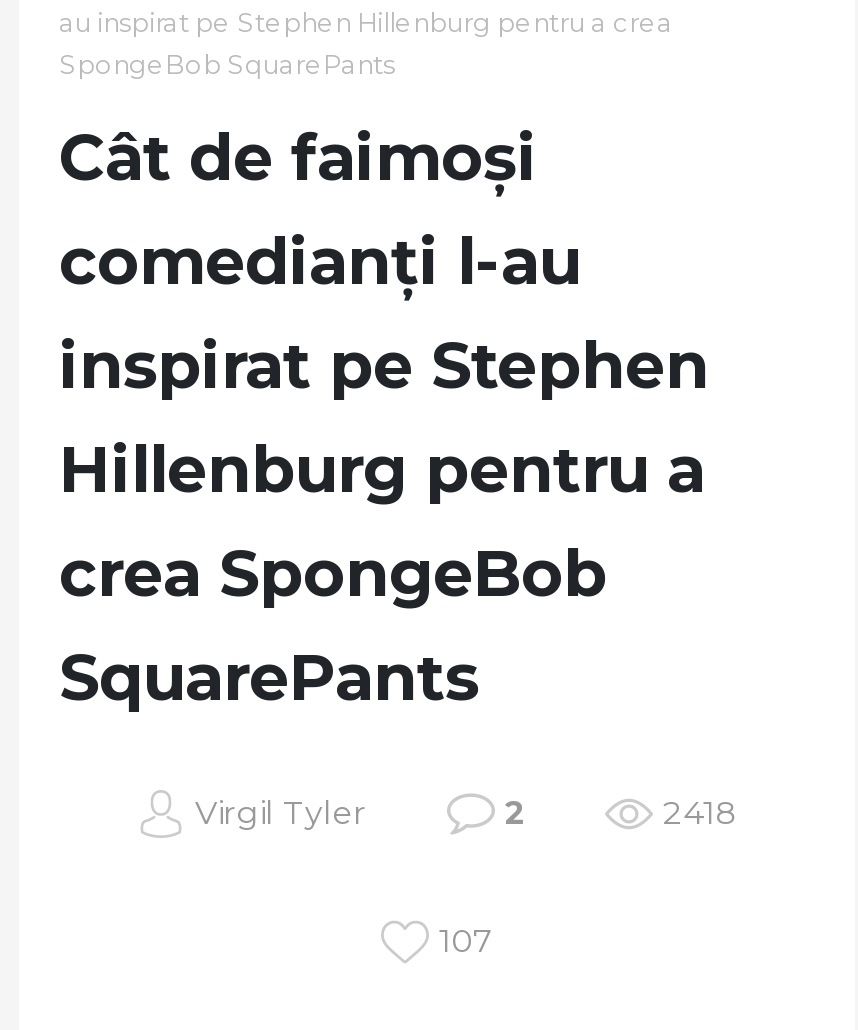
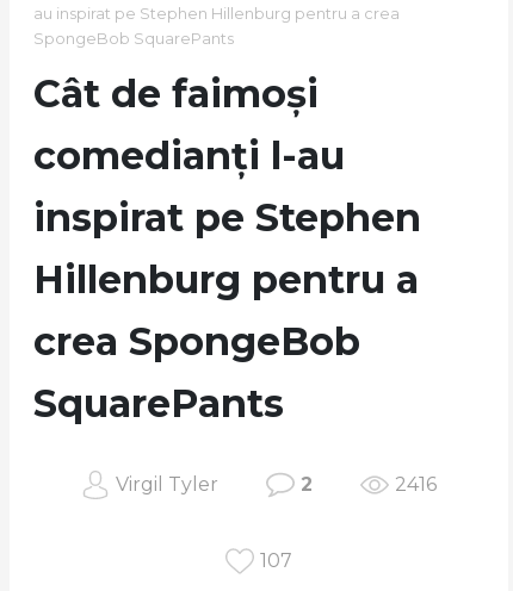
- 2418
+ 2416
